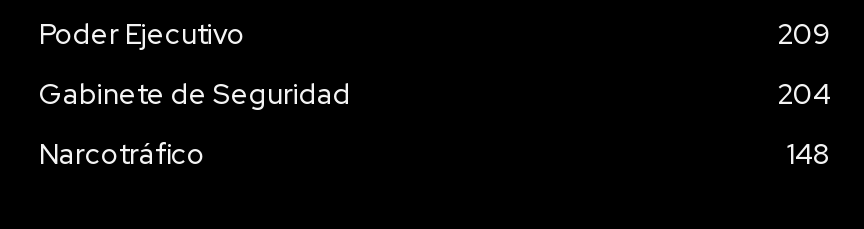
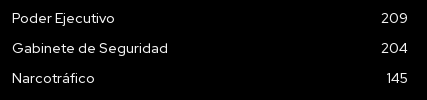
- 148
+ 145
